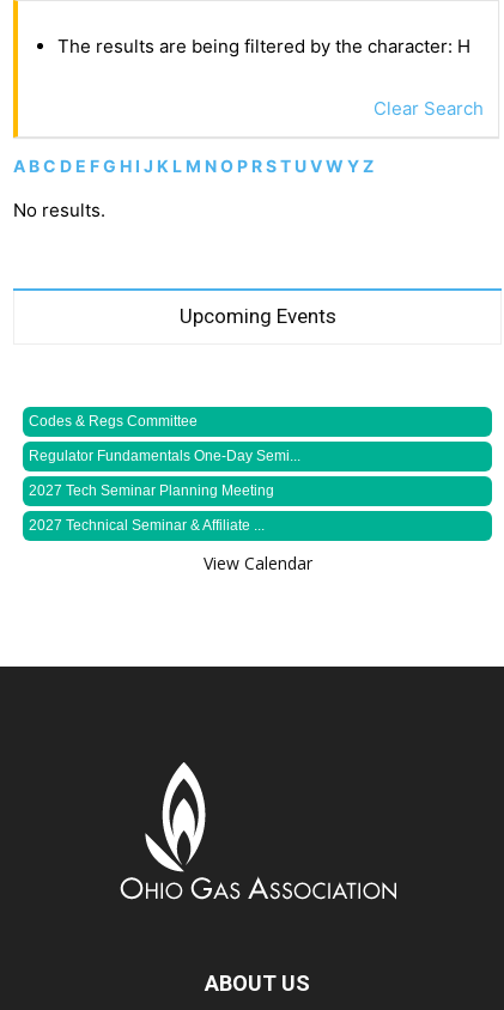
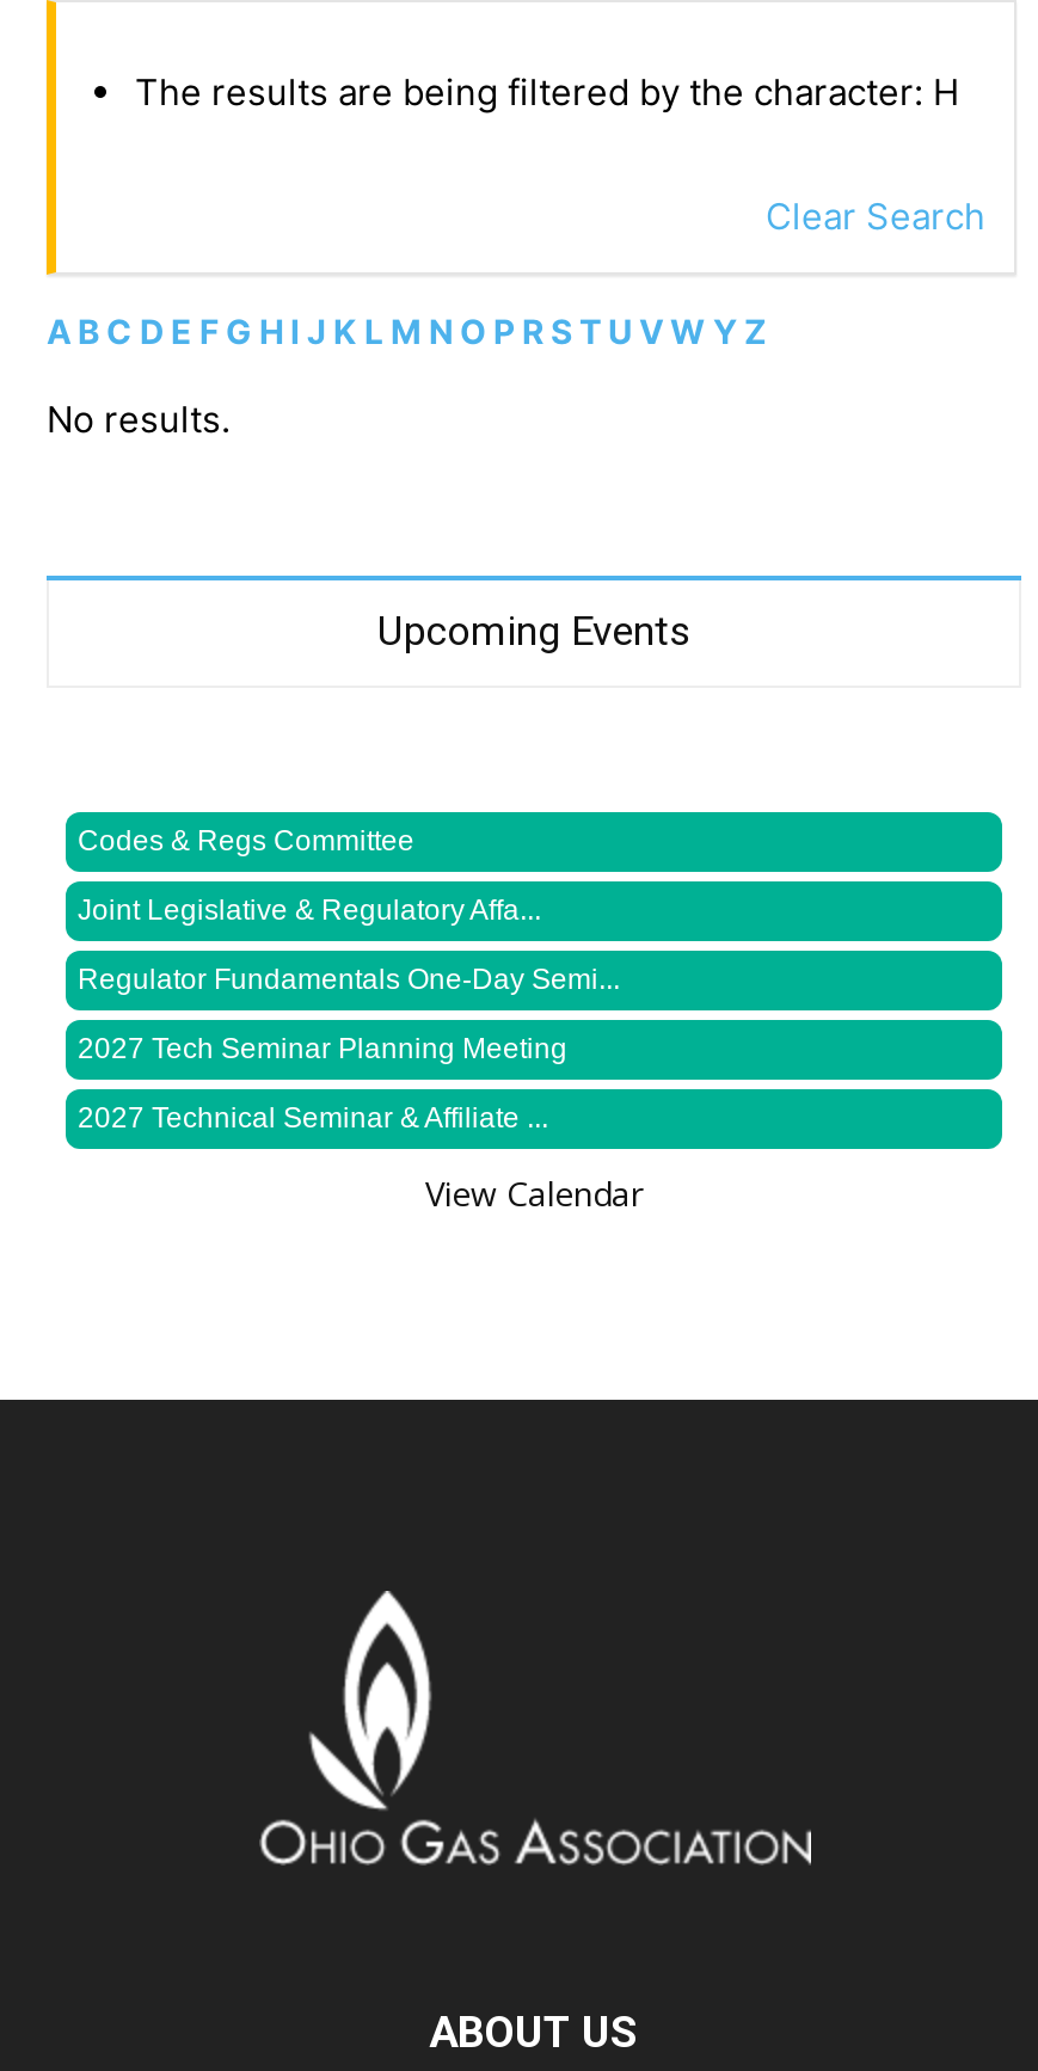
+ Joint Legislative & Regulatory Affa...
